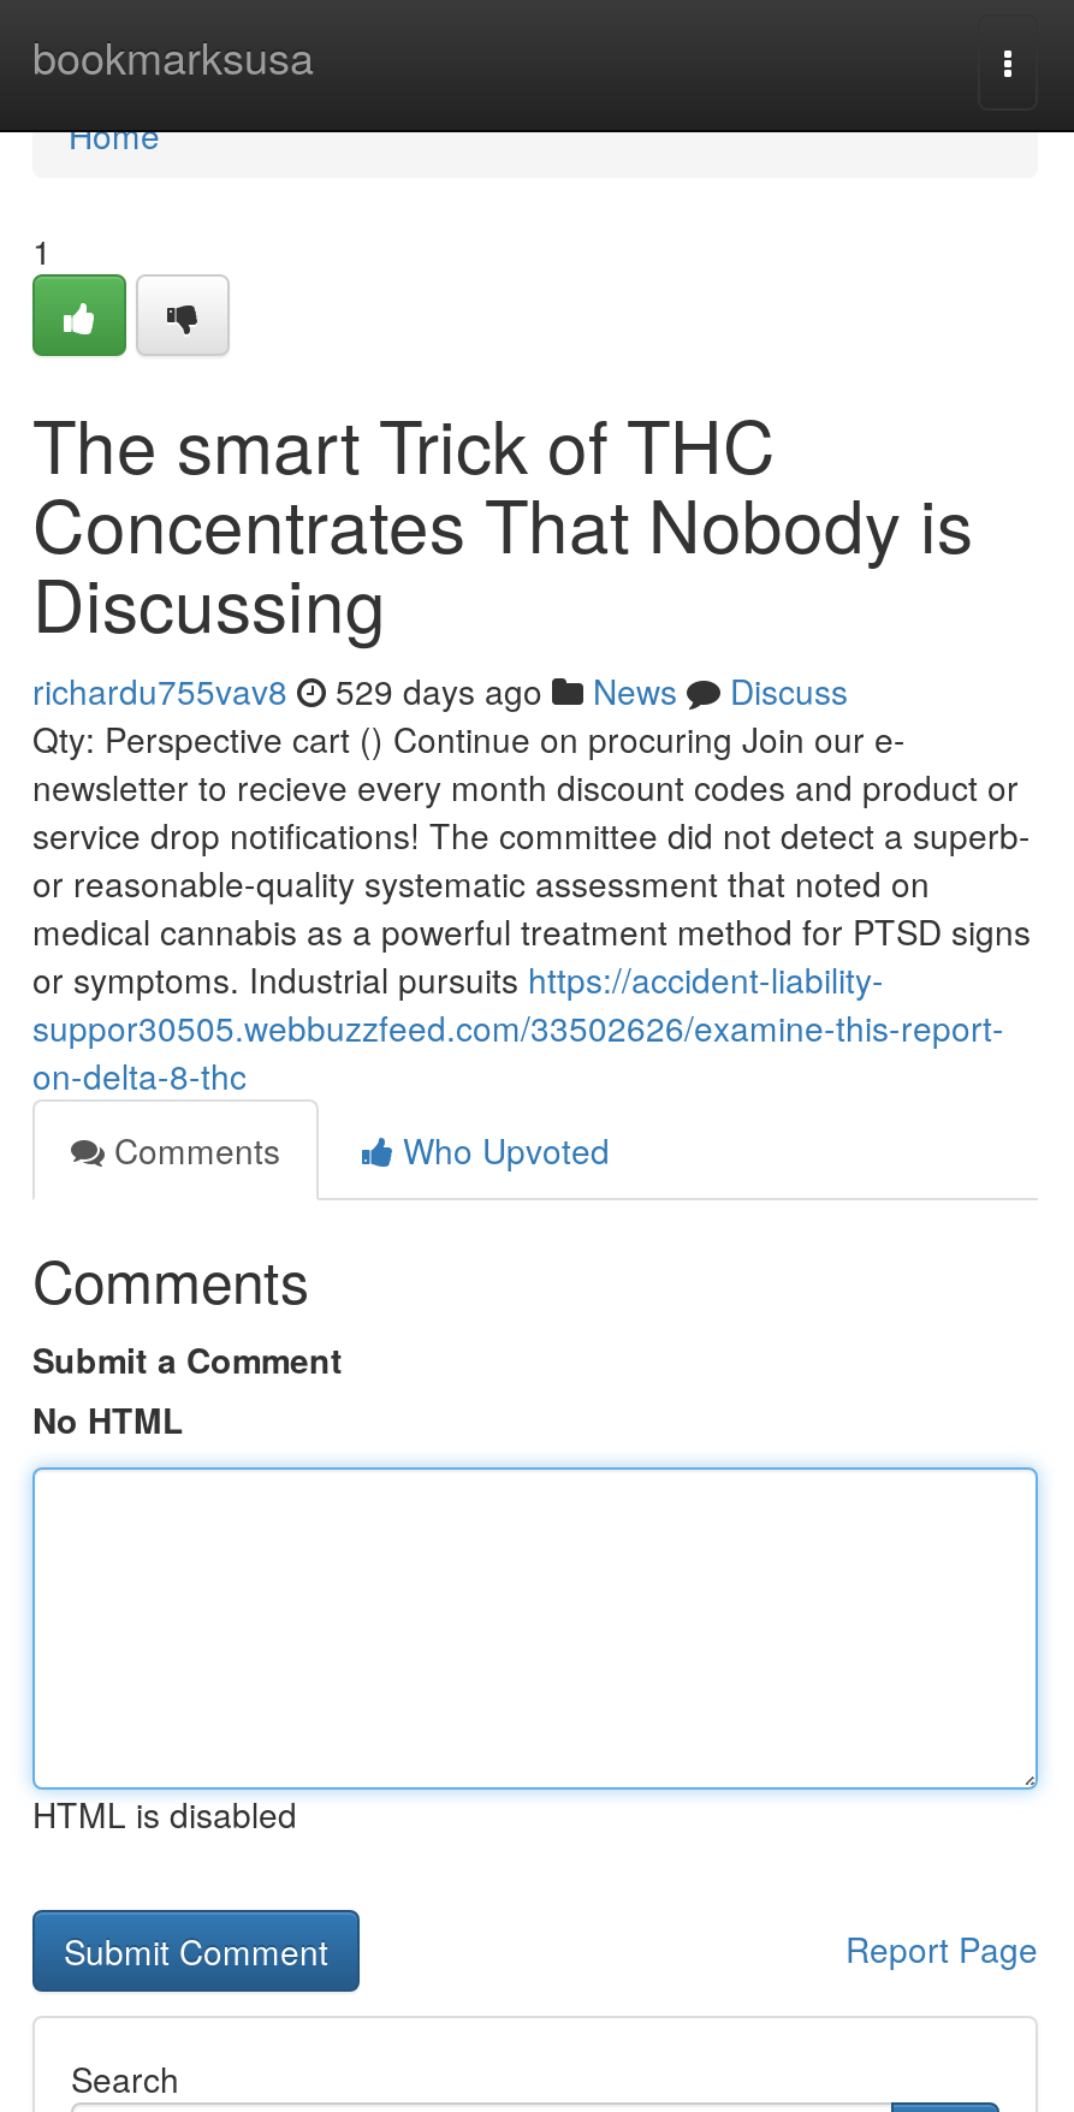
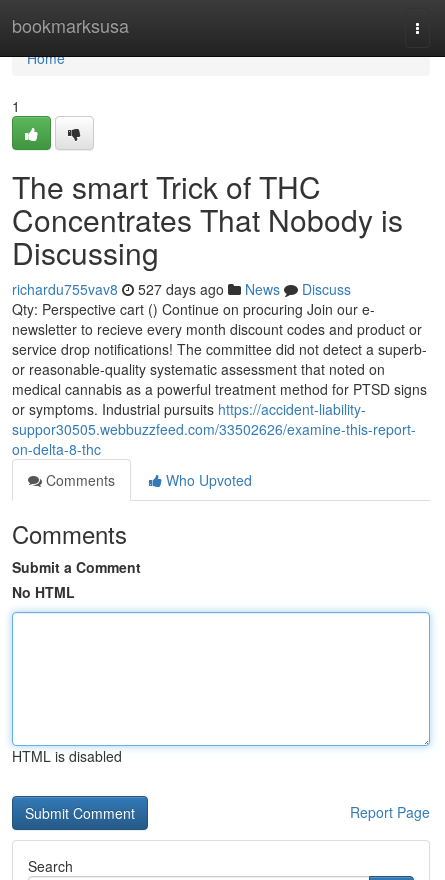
- richardu755vav8 529 days ago News Discuss
+ richardu755vav8 527 days ago News Discuss
